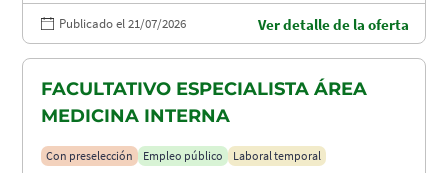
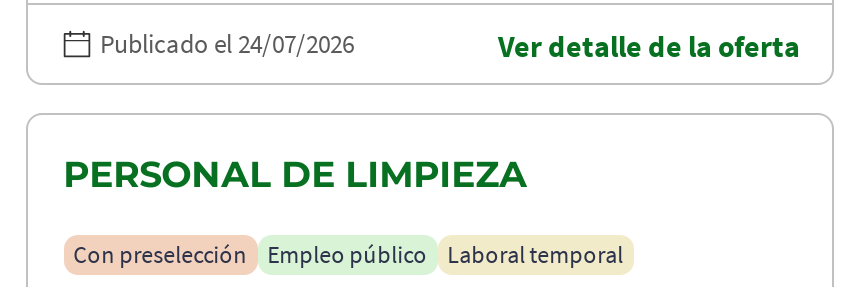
- Publicado el 21/07/2026
+ Publicado el 24/07/2026

- FACULTATIVO ESPECIALISTA ÁREA
- MEDICINA INTERNA
+ PERSONAL DE LIMPIEZA
